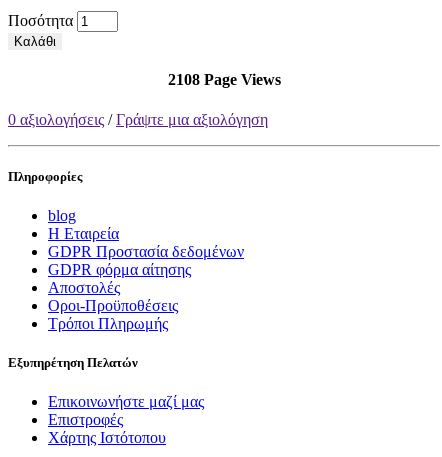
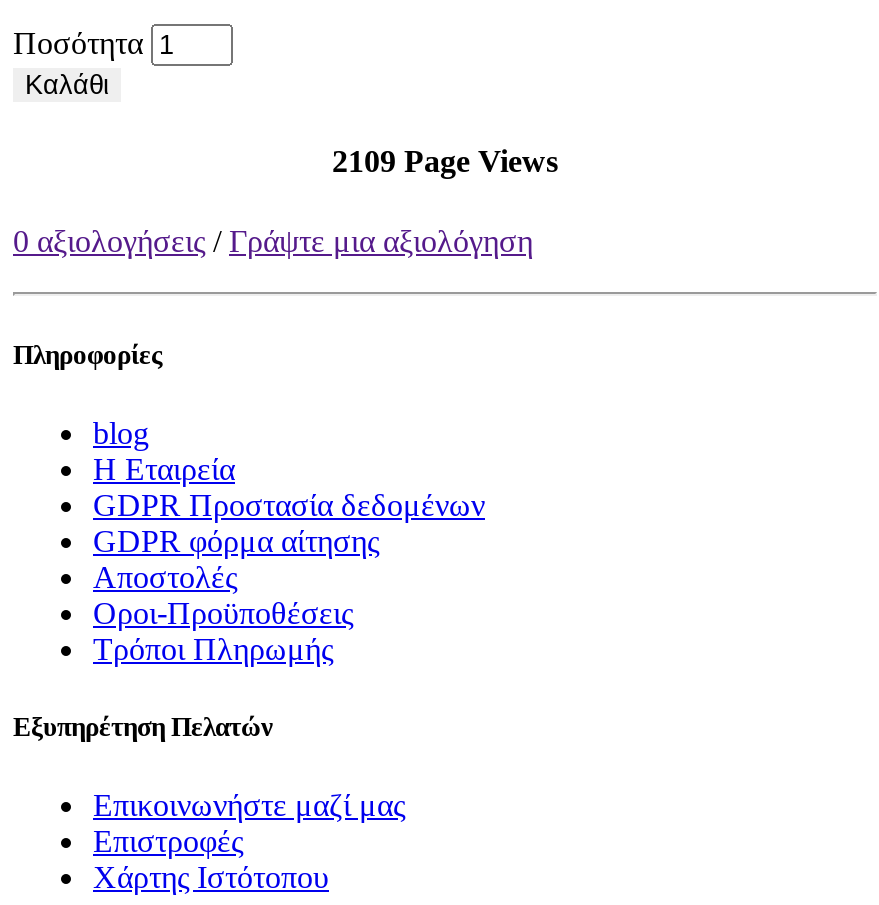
- 2108 Page Views
+ 2109 Page Views
